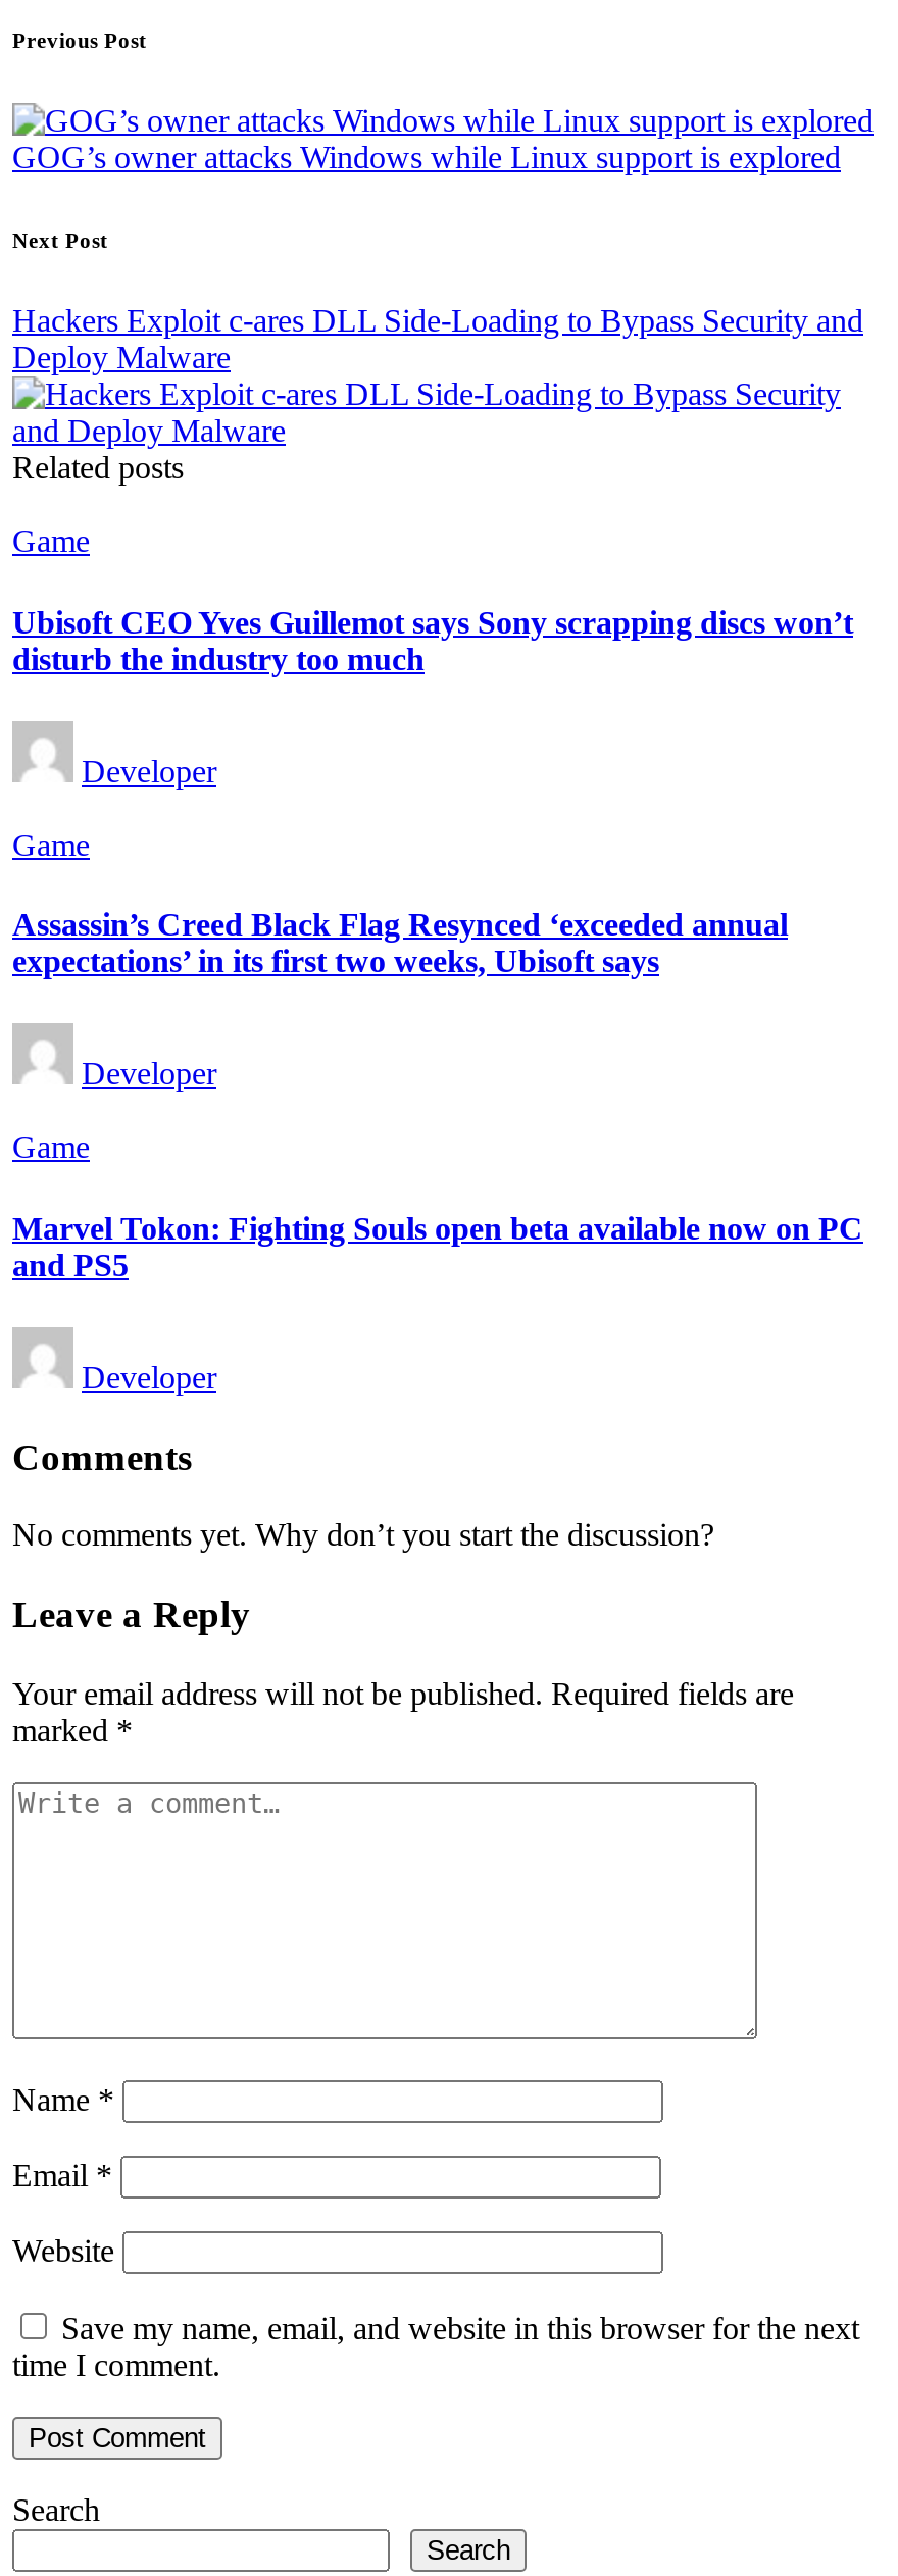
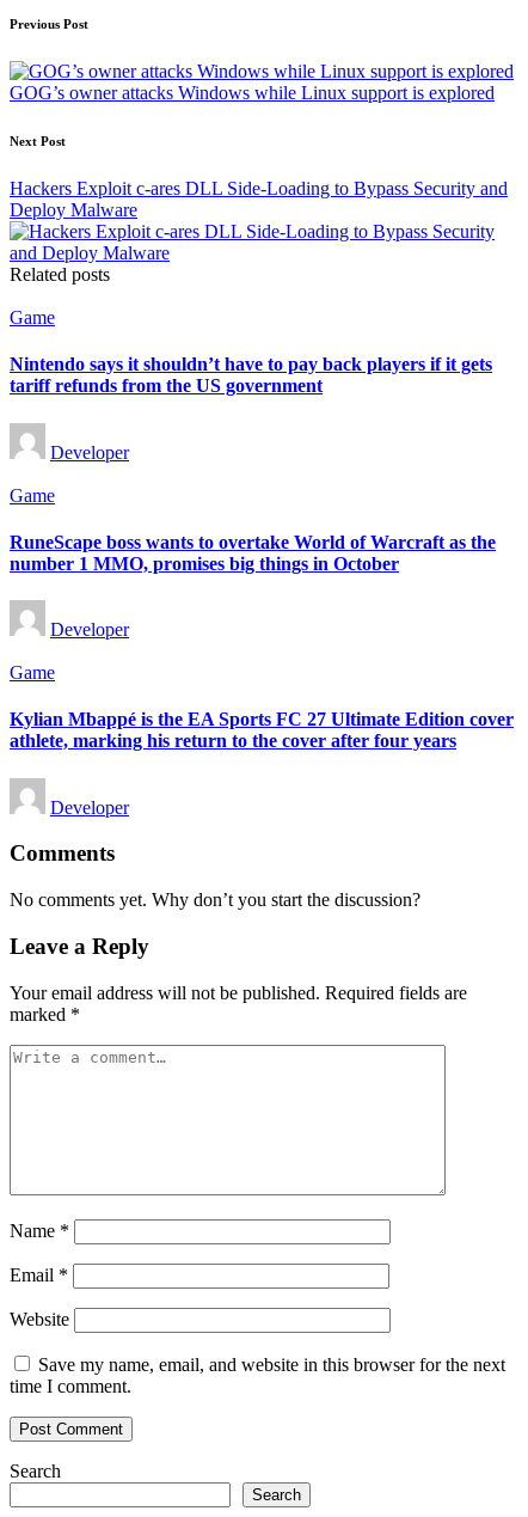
- Ubisoft CEO Yves Guillemot says Sony scrapping discs won’t
- disturb the industry too much
+ Nintendo says it shouldn’t have to pay back players if it gets
+ tariff refunds from the US government

- Assassin’s Creed Black Flag Resynced ‘exceeded annual
- expectations’ in its first two weeks, Ubisoft says
+ RuneScape boss wants to overtake World of Warcraft as the
+ number 1 MMO, promises big things in October

- Marvel Tokon: Fighting Souls open beta available now on PC
- and PS5
+ Kylian Mbappé is the EA Sports FC 27 Ultimate Edition cover
+ athlete, marking his return to the cover after four years
